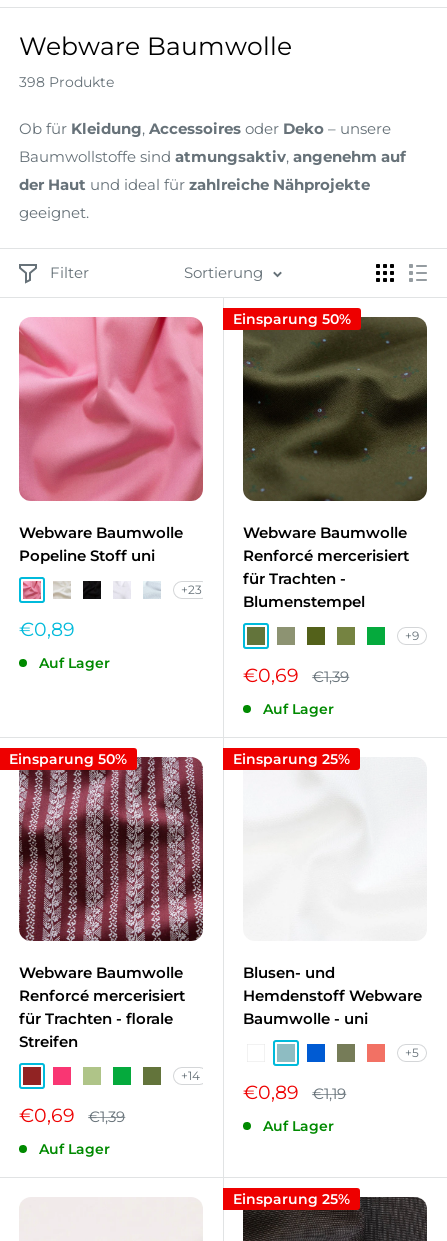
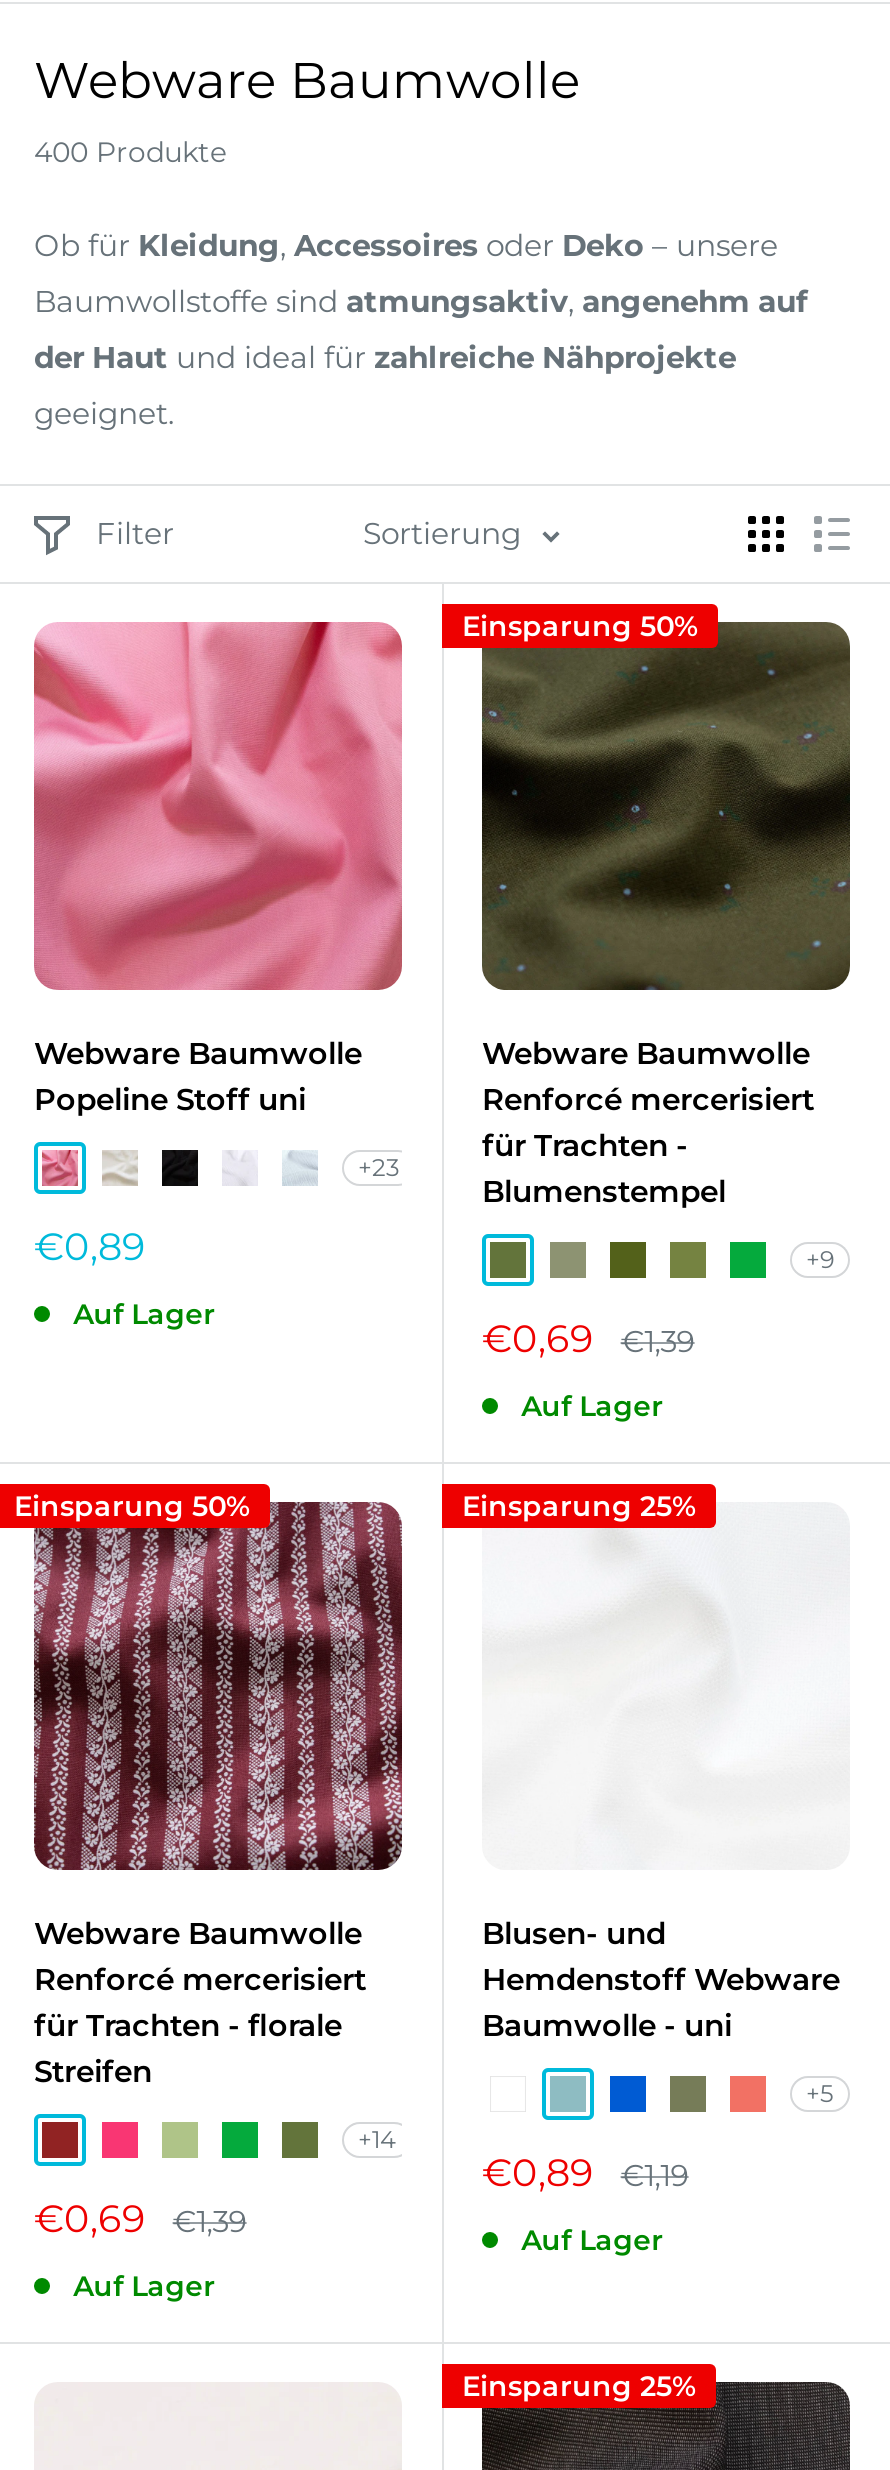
- 398 Produkte
+ 400 Produkte
